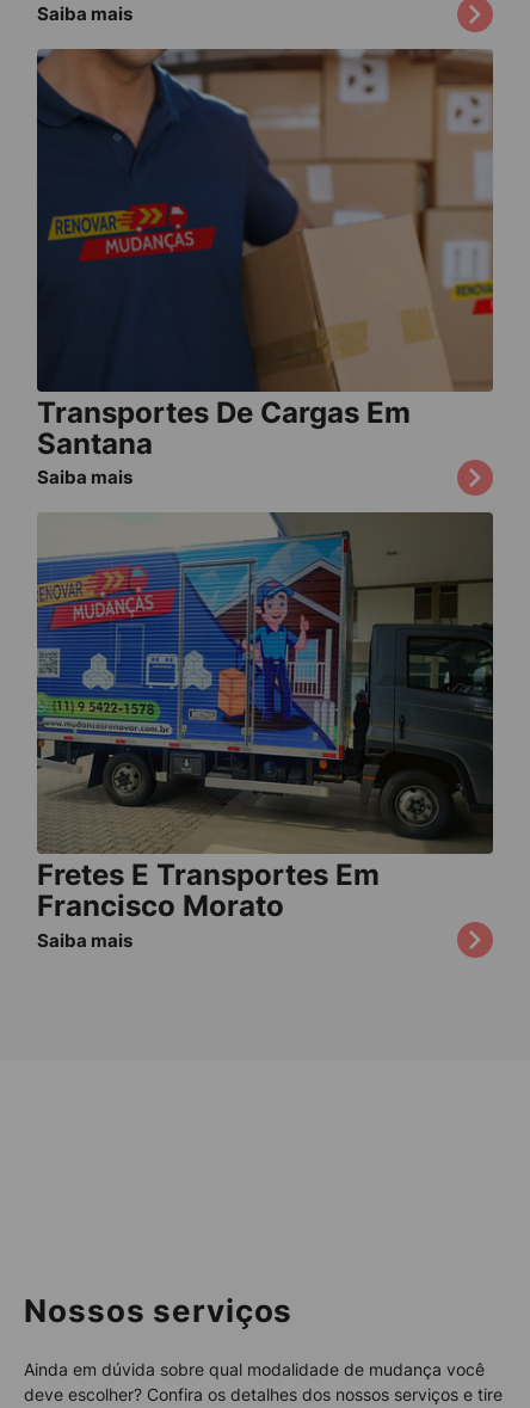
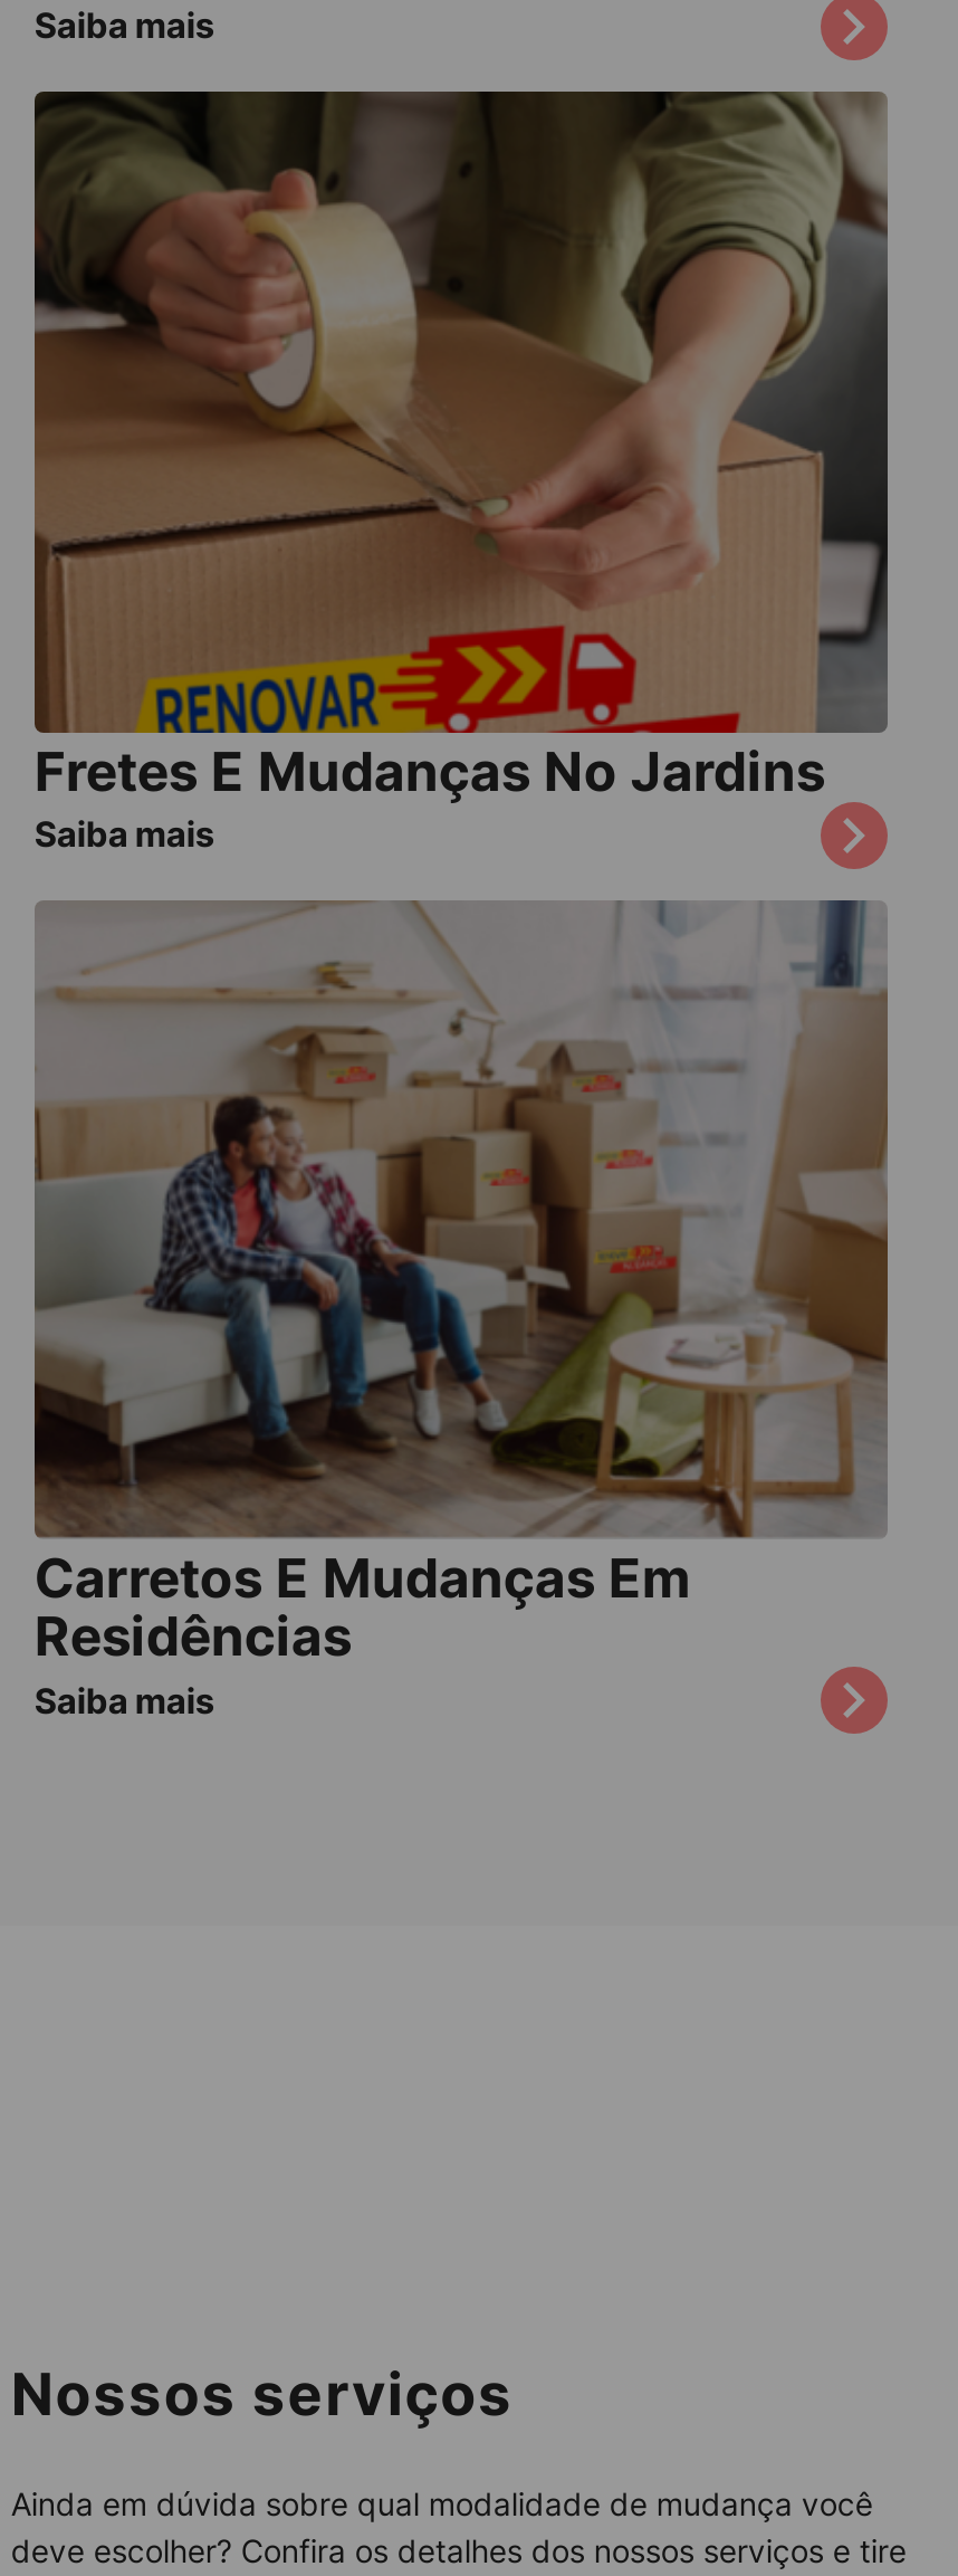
- [image]
- Transportes De Cargas Em
- Santana
+ [image]
+ Fretes E Mudanças No Jardins

- [image]
- Fretes E Transportes Em
- Francisco Morato
+ [image]
+ Carretos E Mudanças Em
+ Residências
